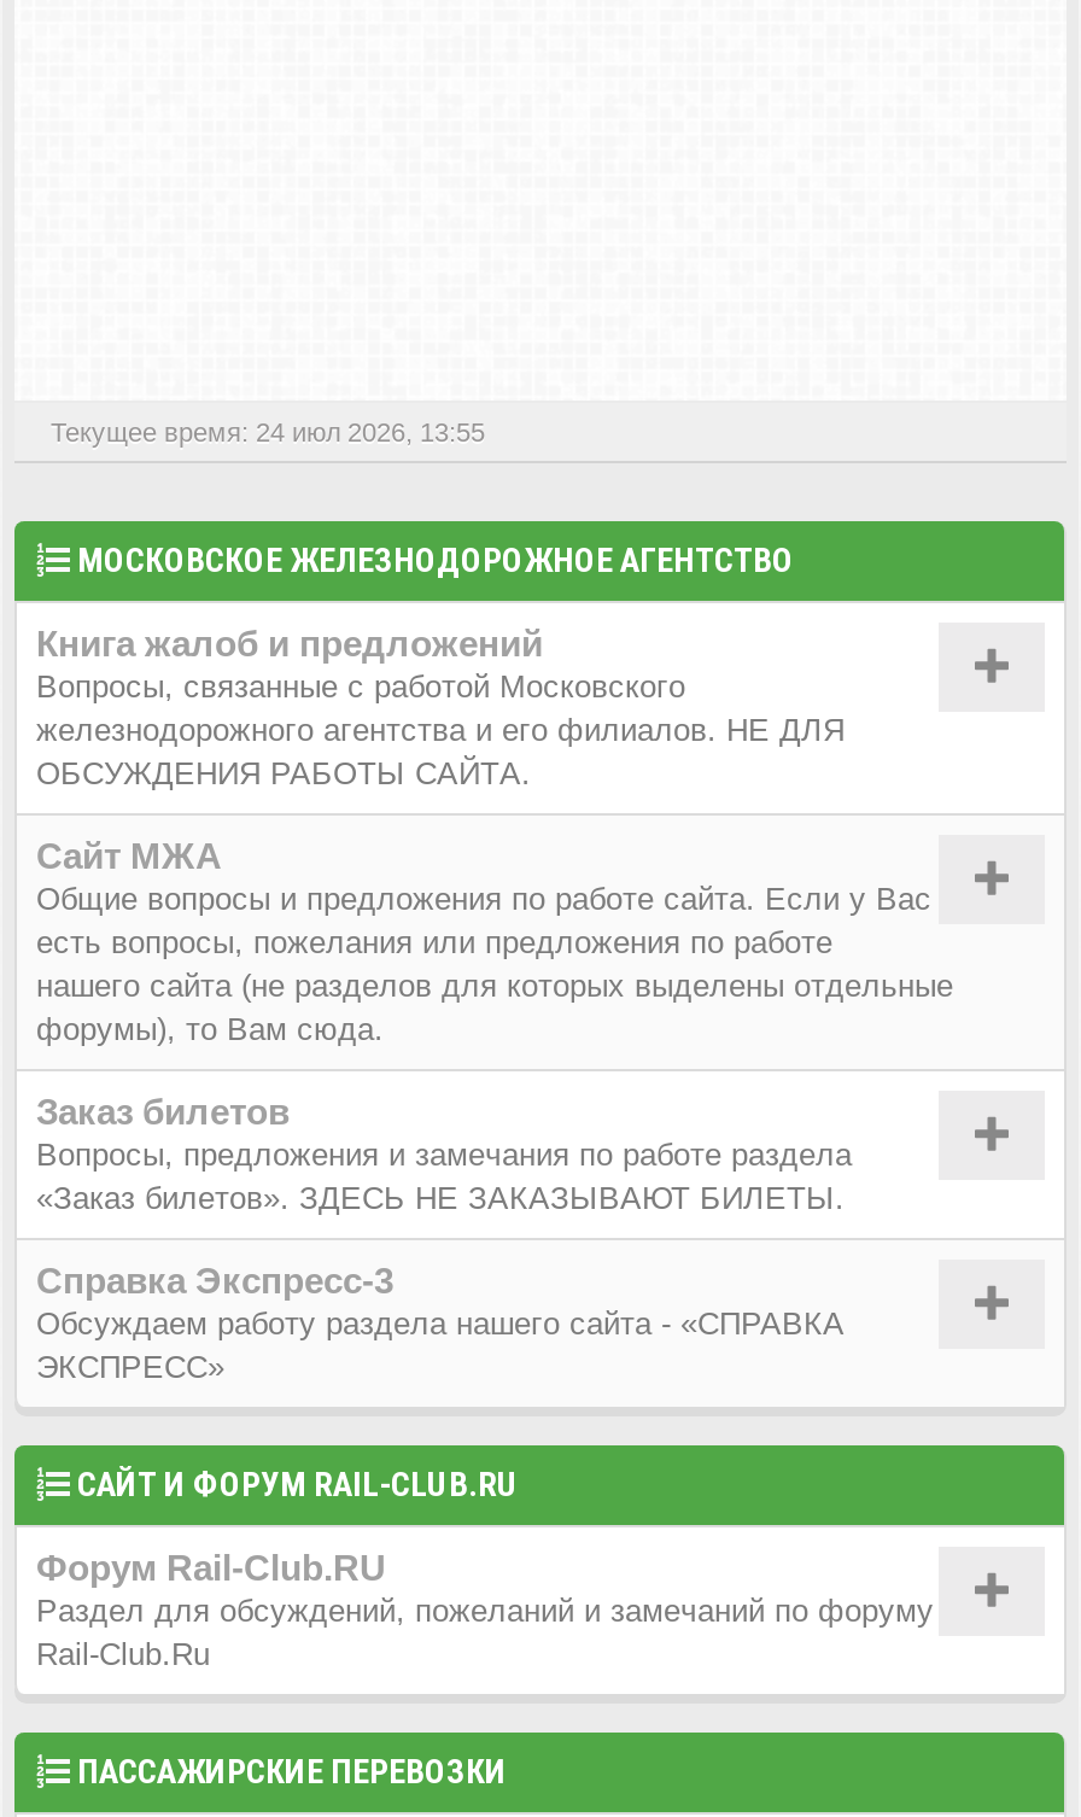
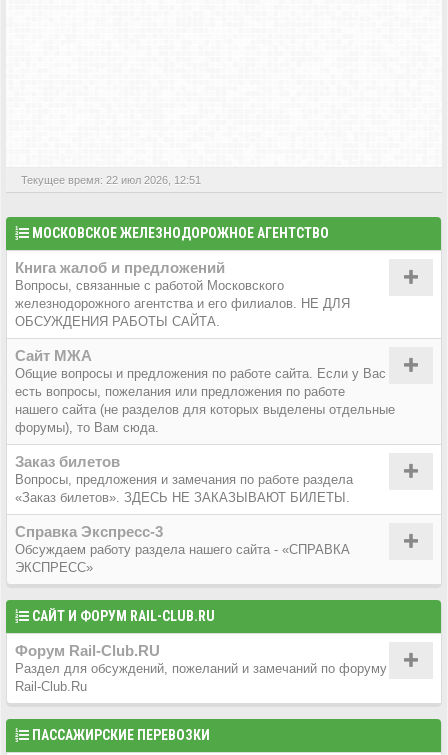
- Текущее время: 24 июл 2026, 13:55
+ Текущее время: 22 июл 2026, 12:51
